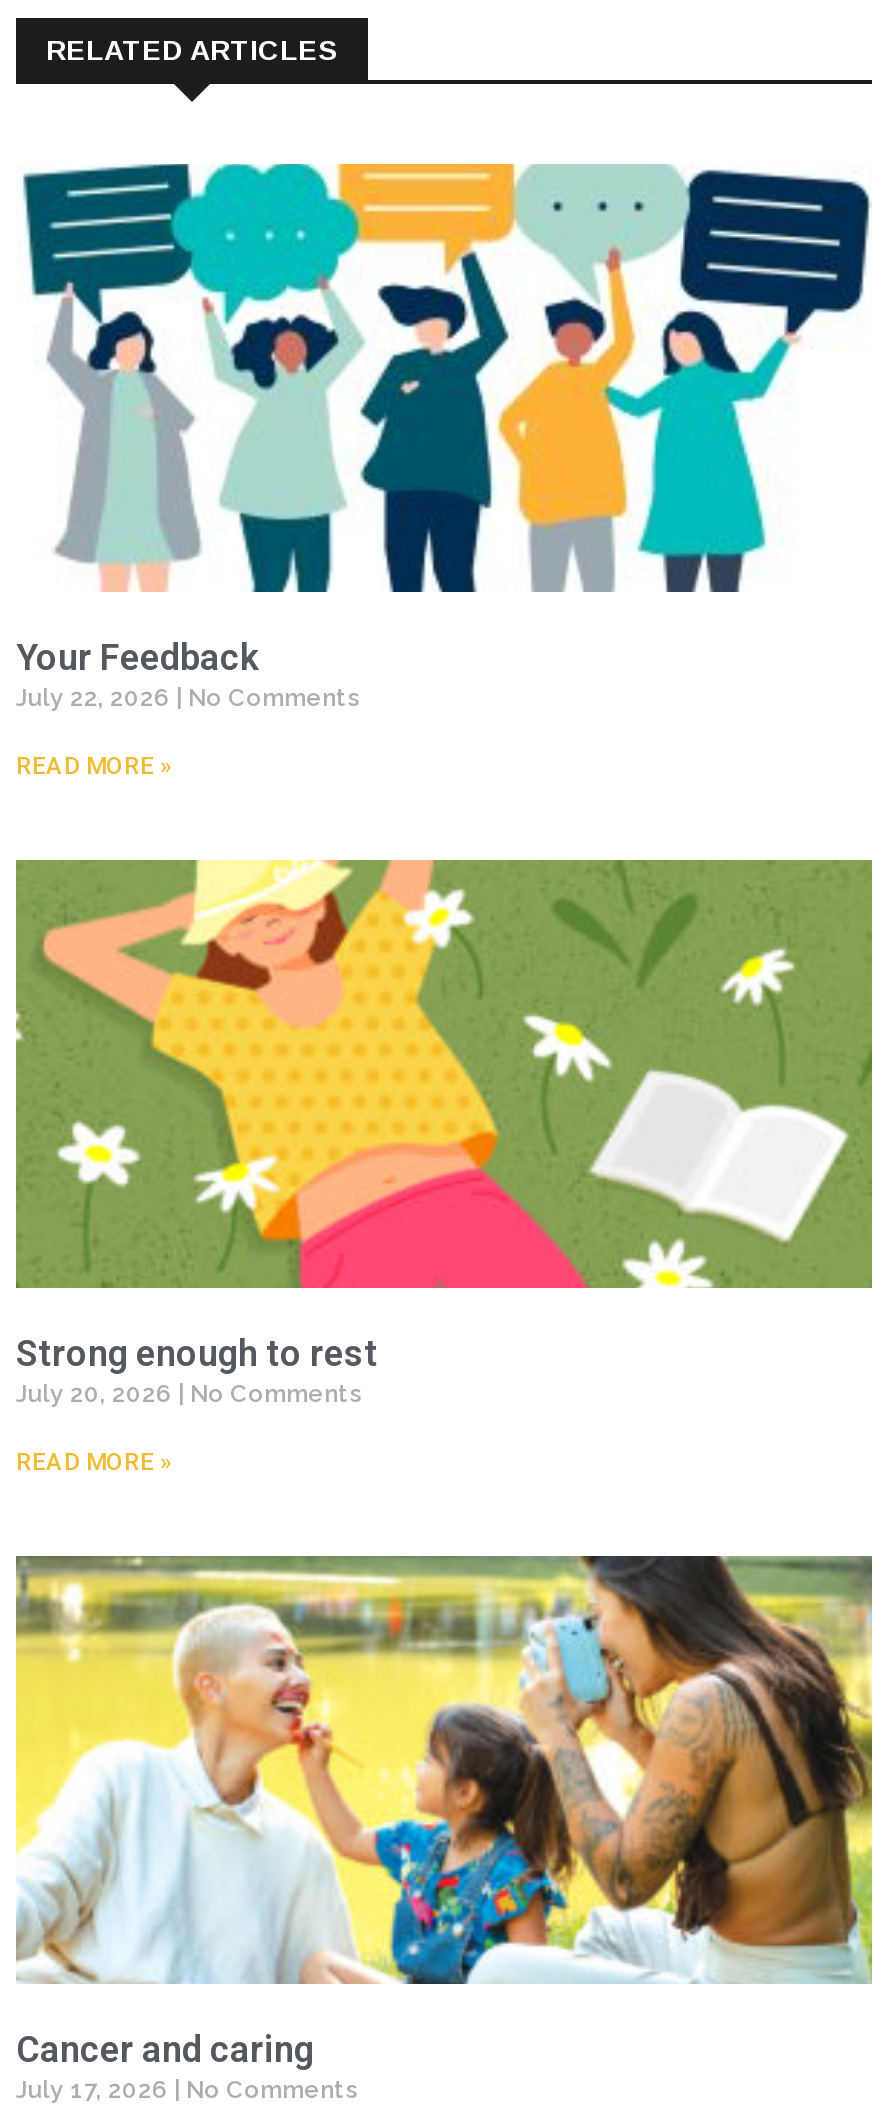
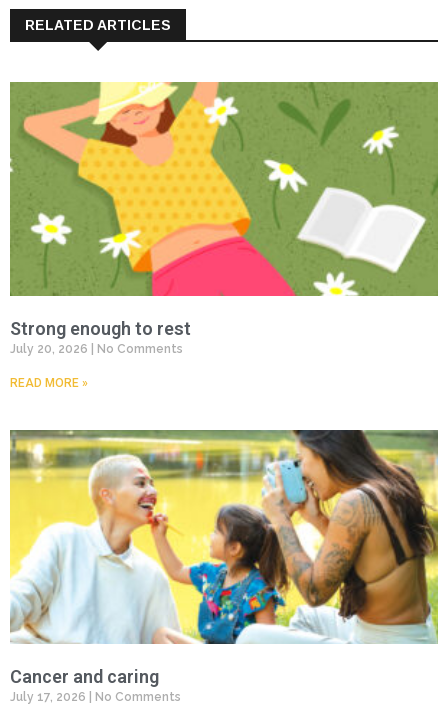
- [image]
- Your Feedback
- July 22, 2026 No Comments
- READ MORE »
